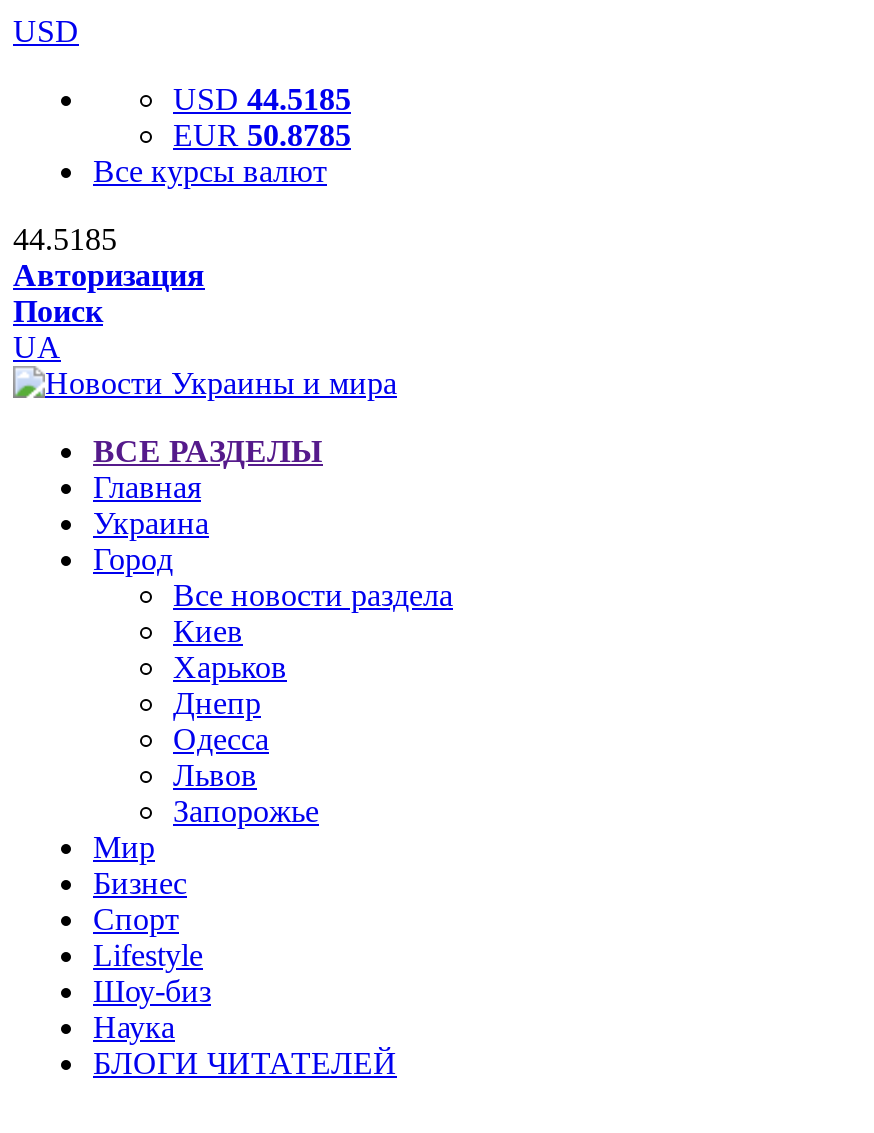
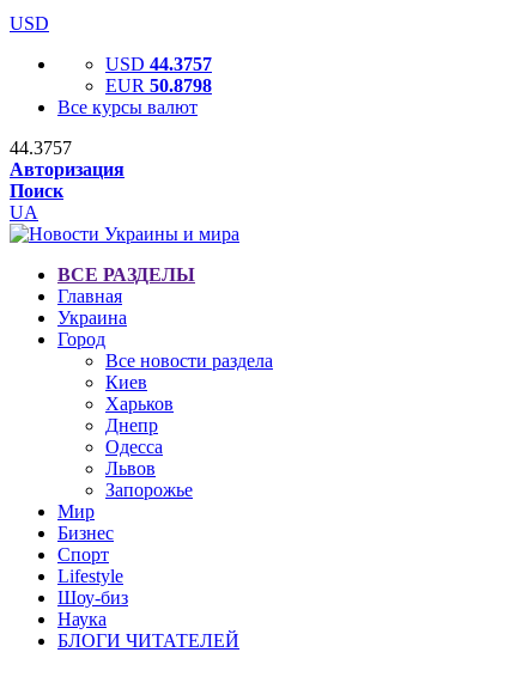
- USD 44.5185
+ USD 44.3757

- EUR 50.8785
+ EUR 50.8798

- 44.5185
+ 44.3757
